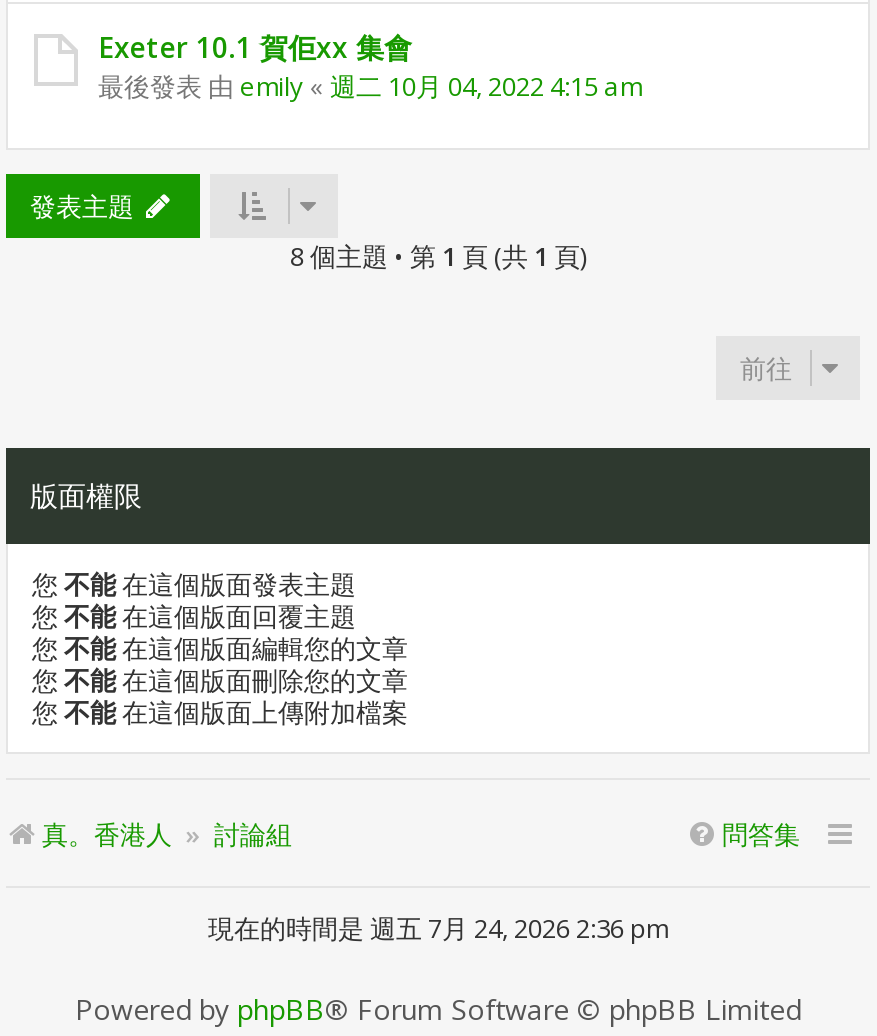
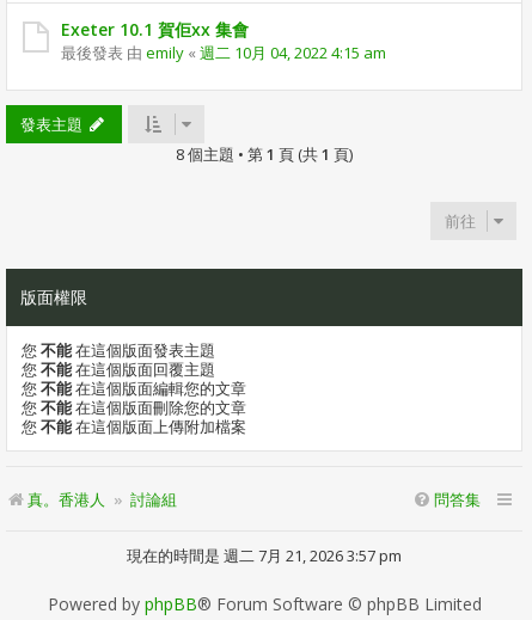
- 現在的時間是 週五 7月 24, 2026 2:36 pm
+ 現在的時間是 週二 7月 21, 2026 3:57 pm
